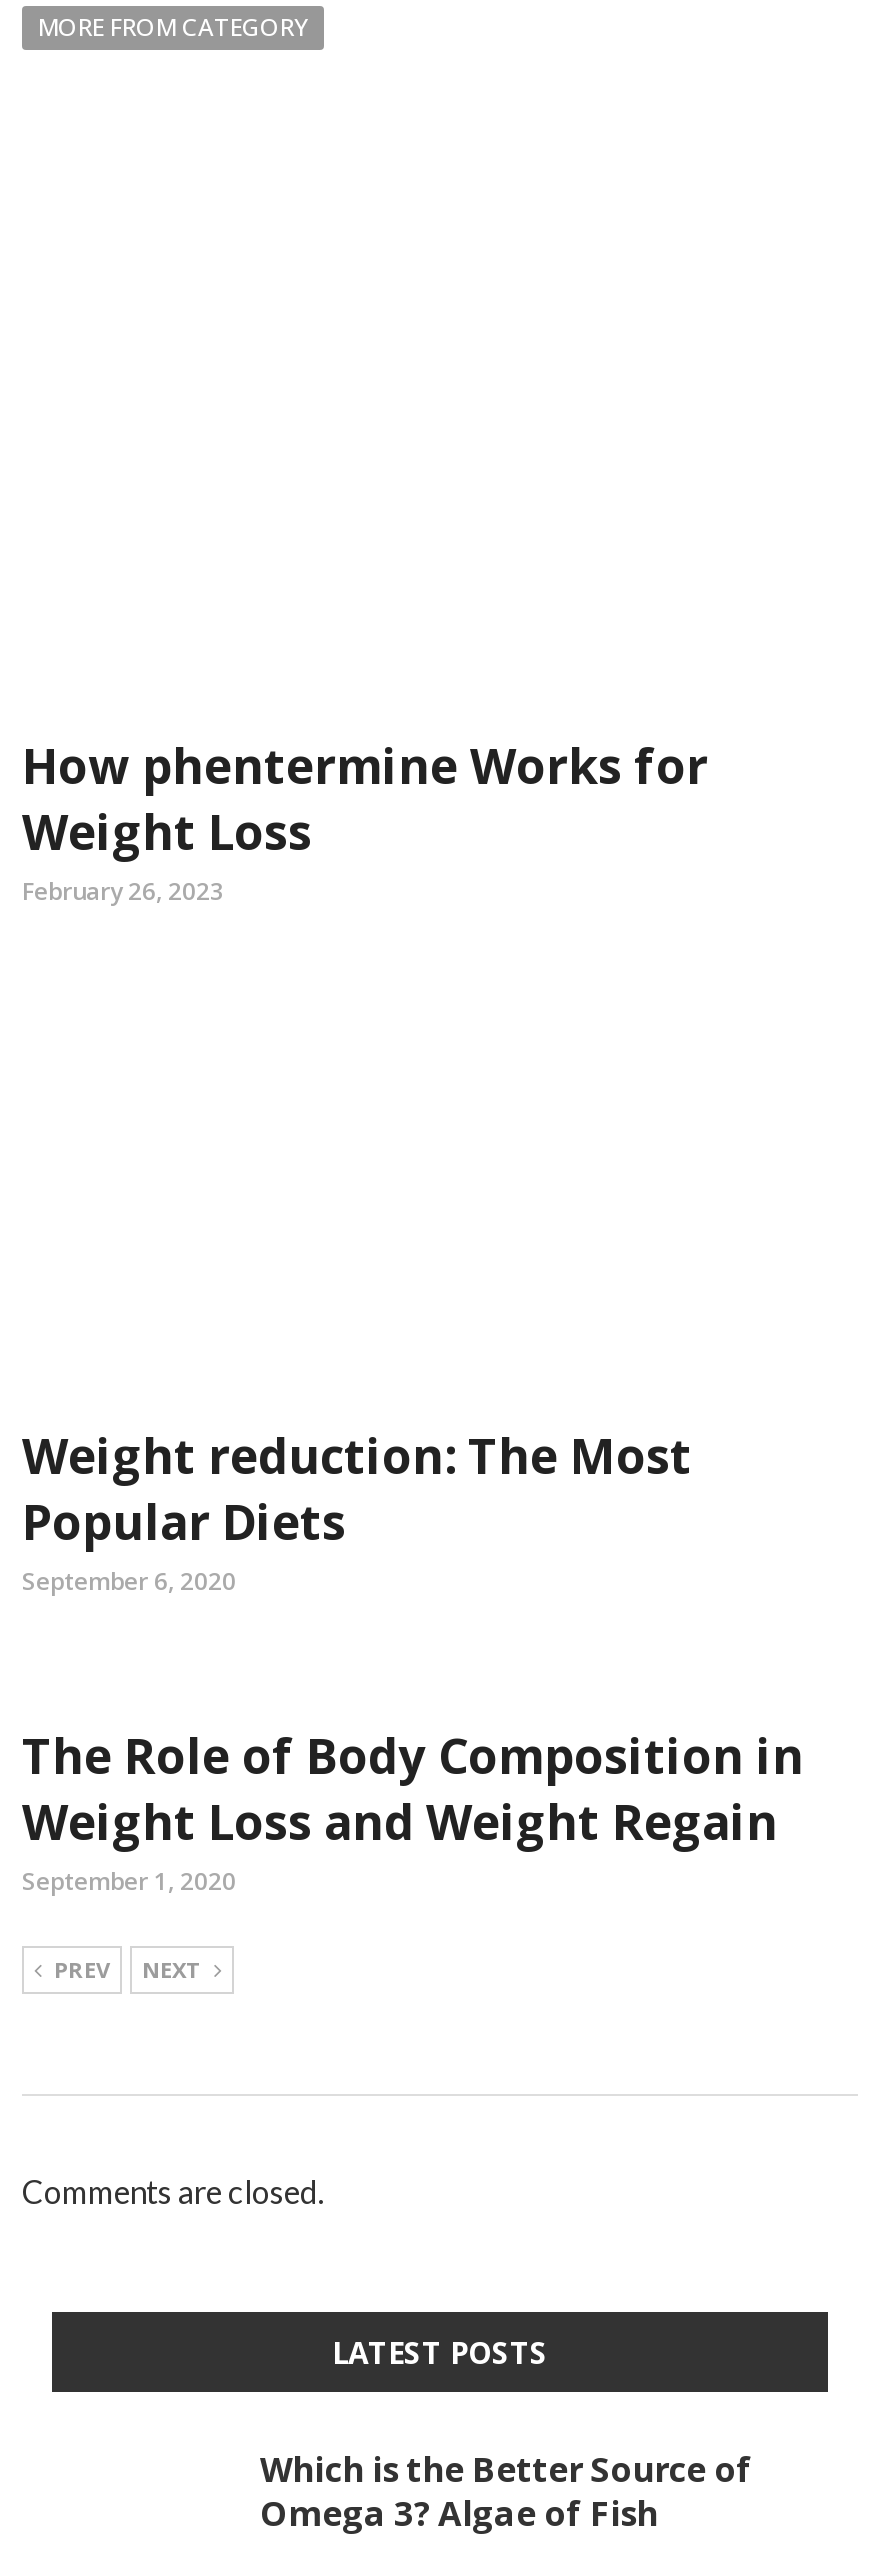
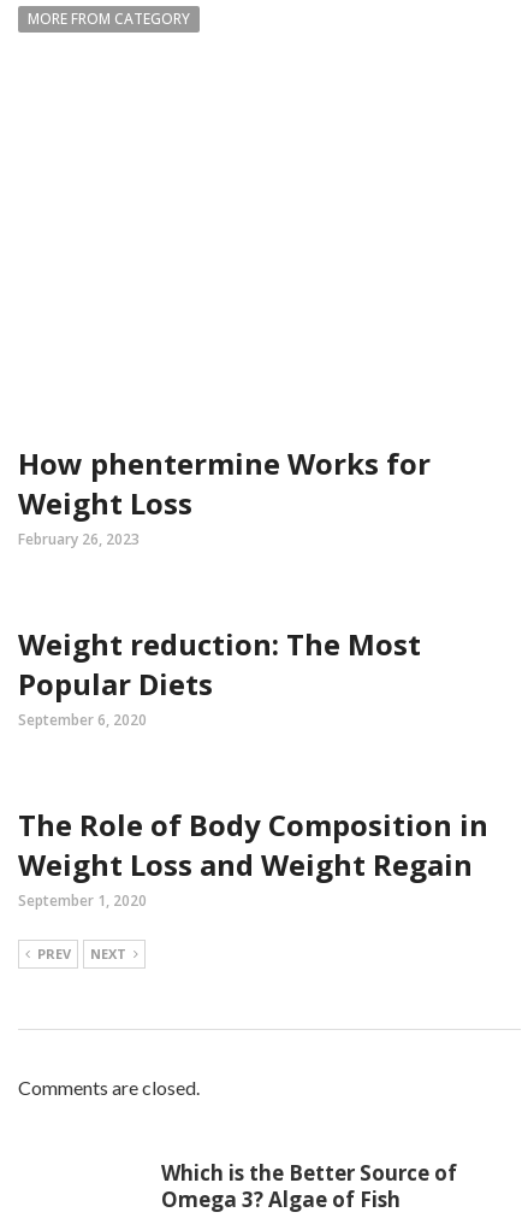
- LATEST POSTS
